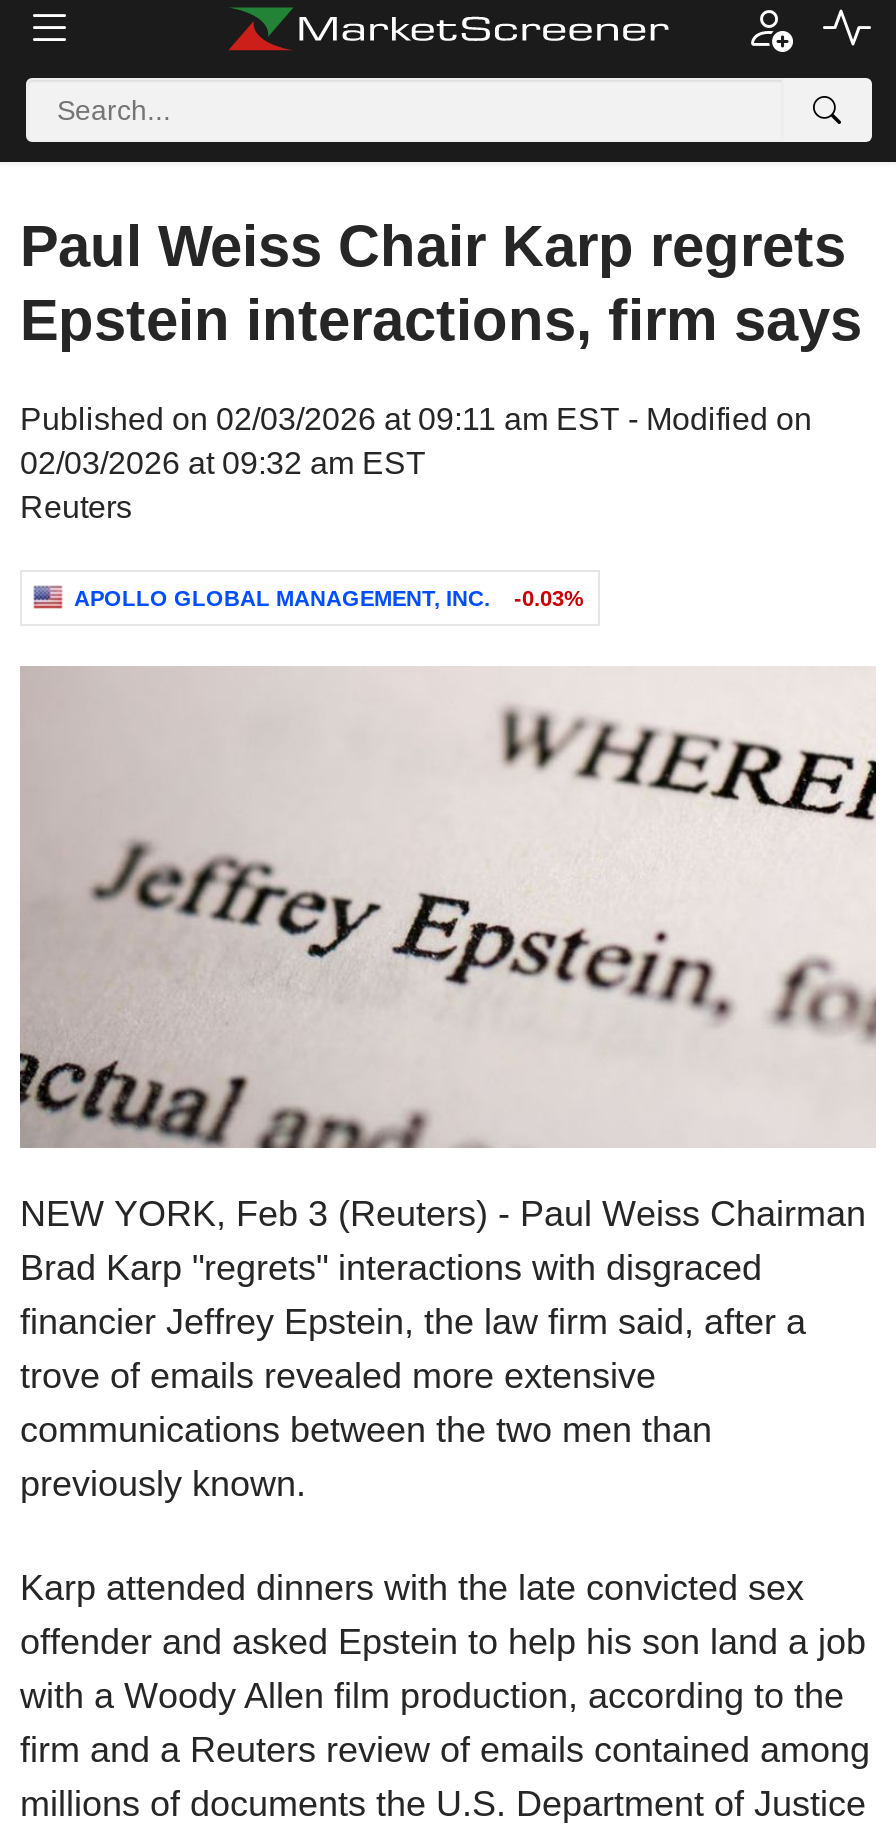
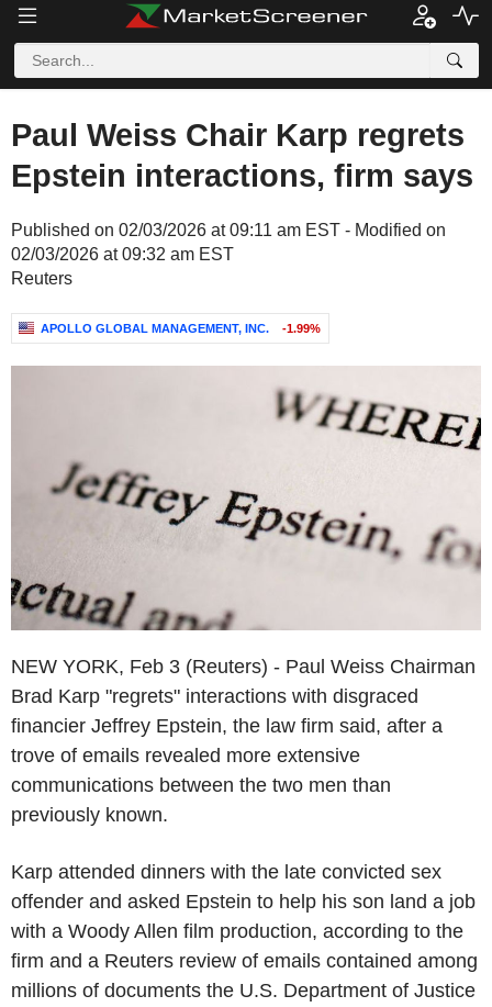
- APOLLO GLOBAL MANAGEMENT, INC. -0.03%
+ APOLLO GLOBAL MANAGEMENT, INC. -1.99%
